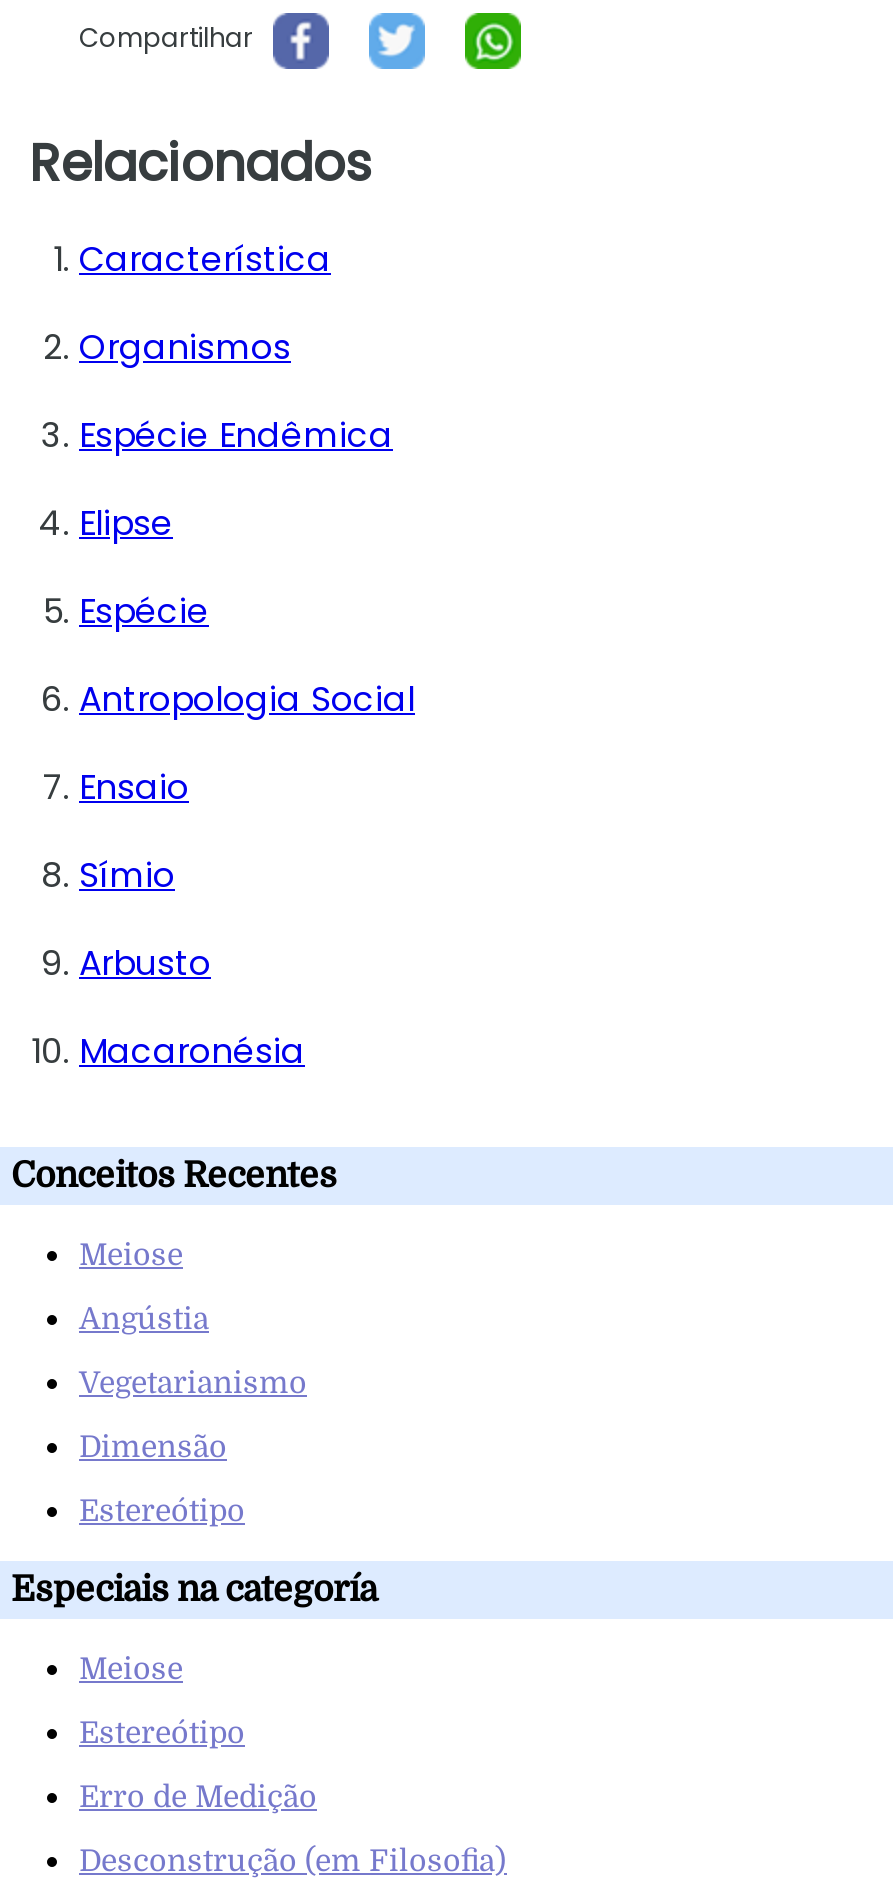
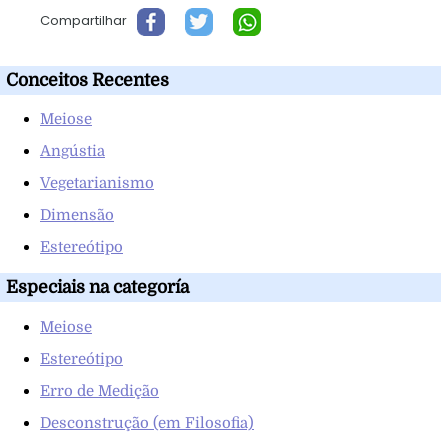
- Relacionados
- Característica
- Organismos
- Espécie Endêmica
- Elipse
- Espécie
- Antropologia Social
- Ensaio
- Símio
- Arbusto
- Macaronésia
